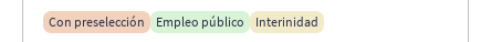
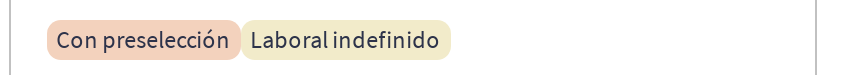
- Empleo público
- Interinidad
+ Laboral indefinido
